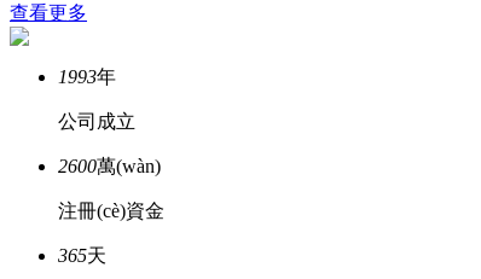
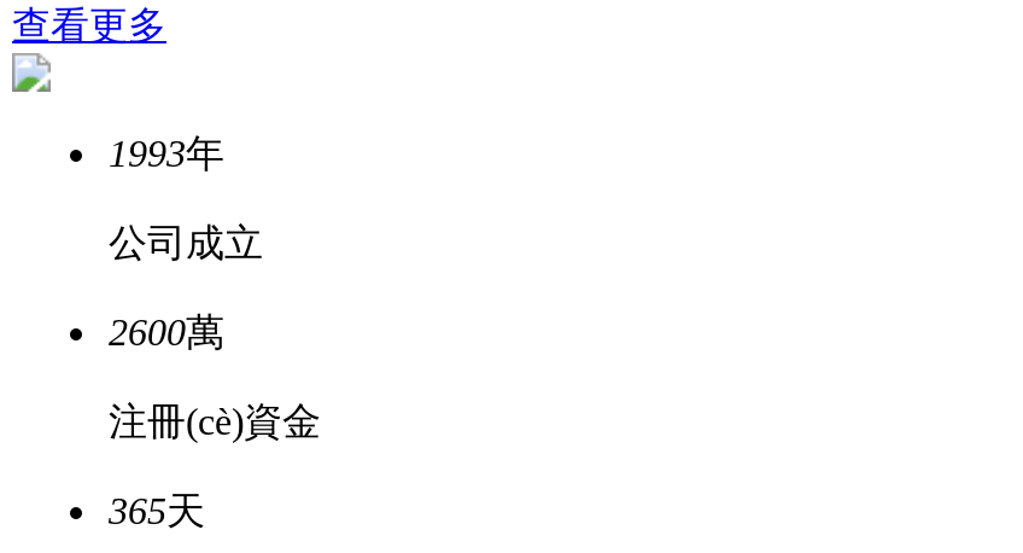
- 2600萬(wàn)
+ 2600萬
